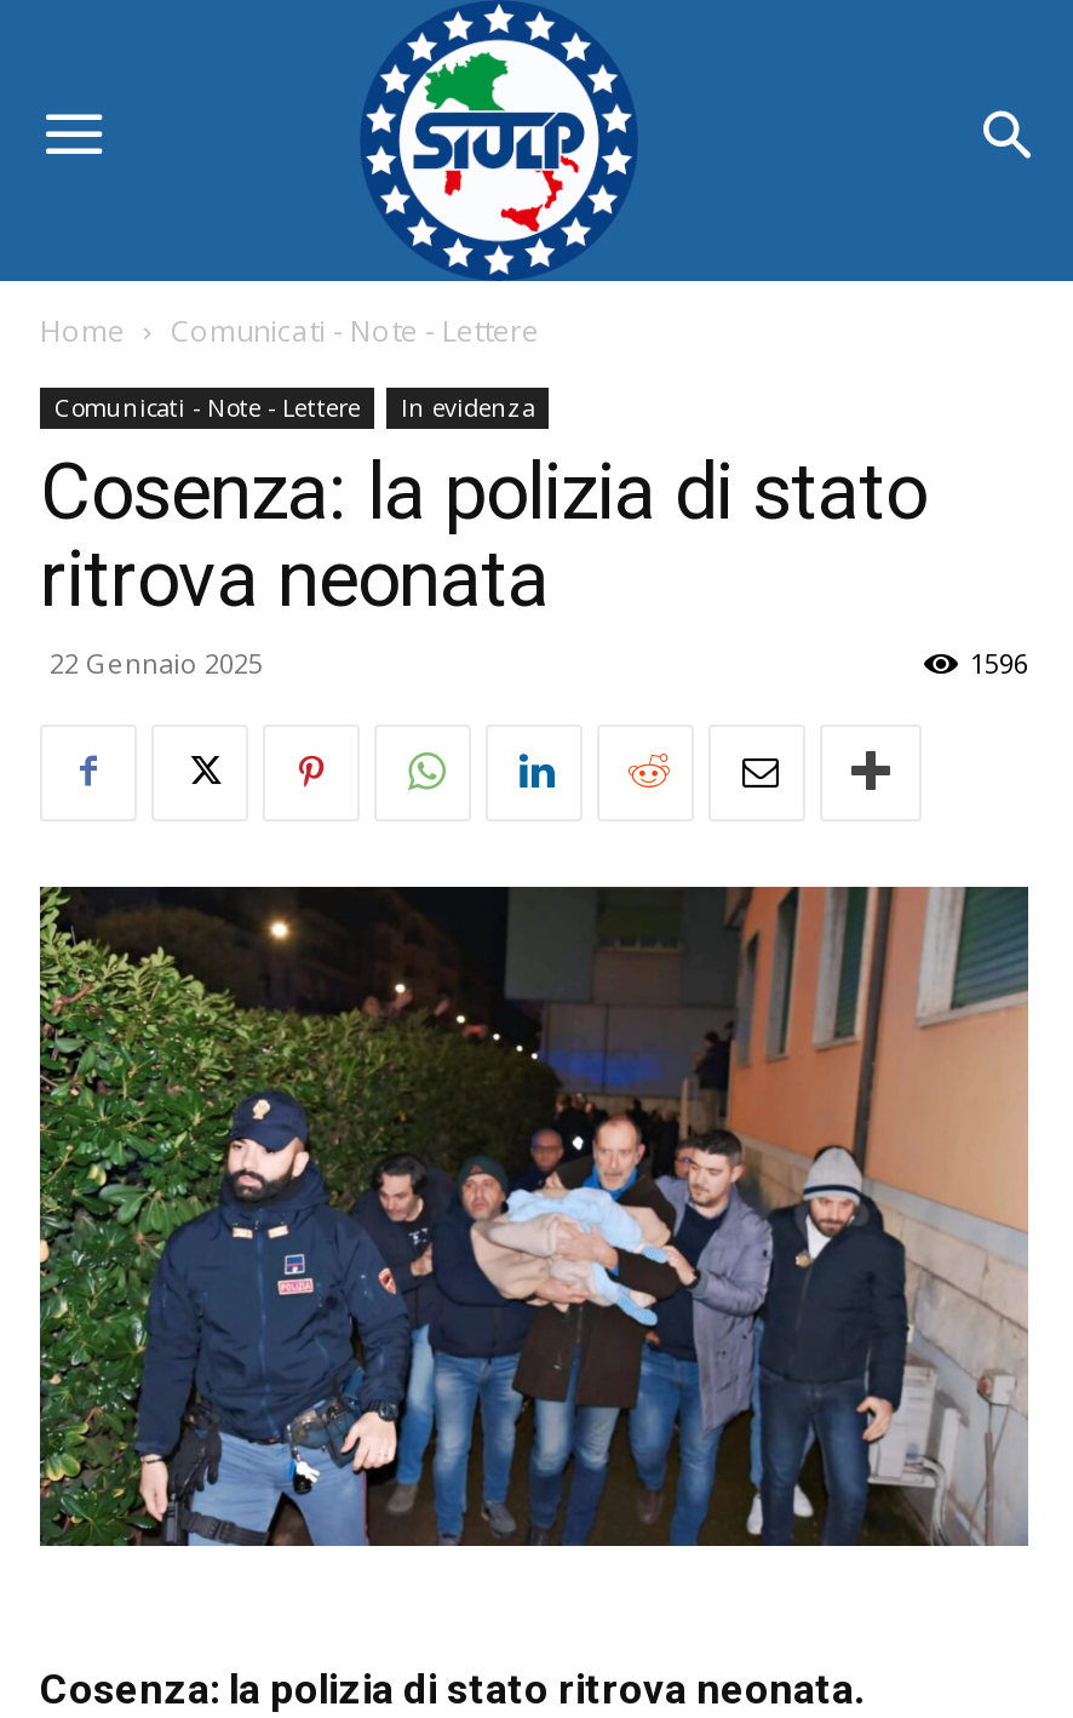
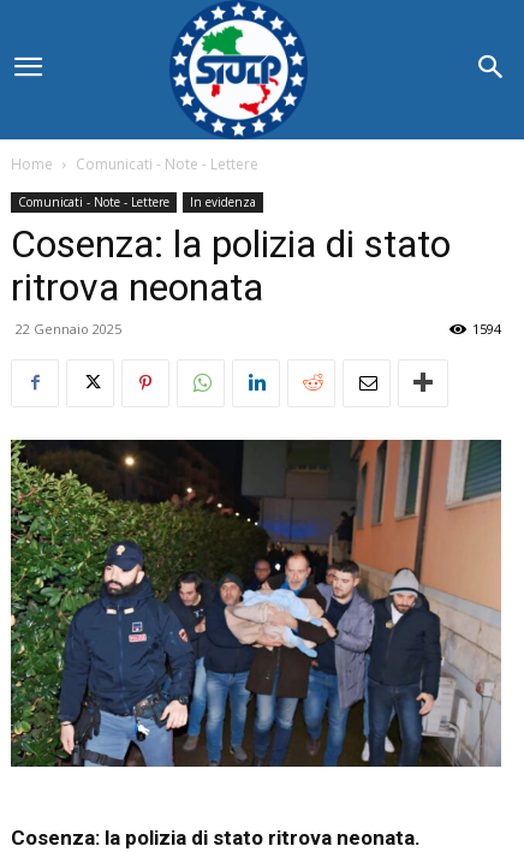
- 1596
+ 1594
